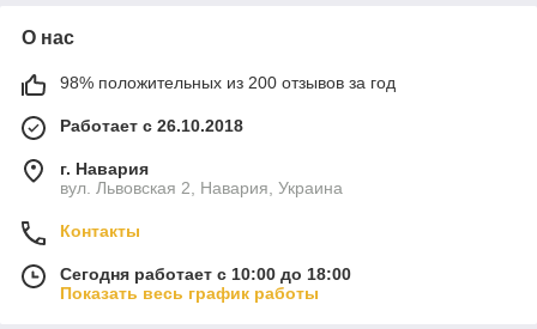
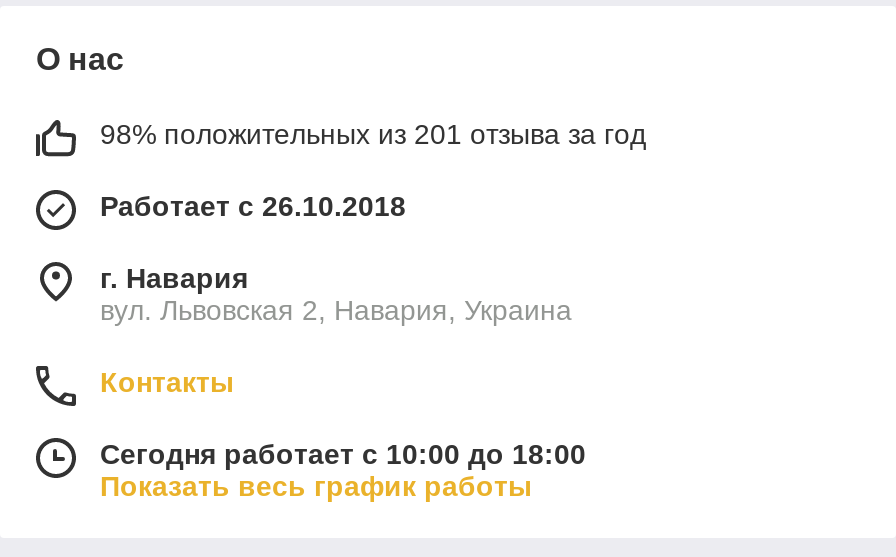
- 98% положительных из 200 отзывов за год
+ 98% положительных из 201 отзыва за год
